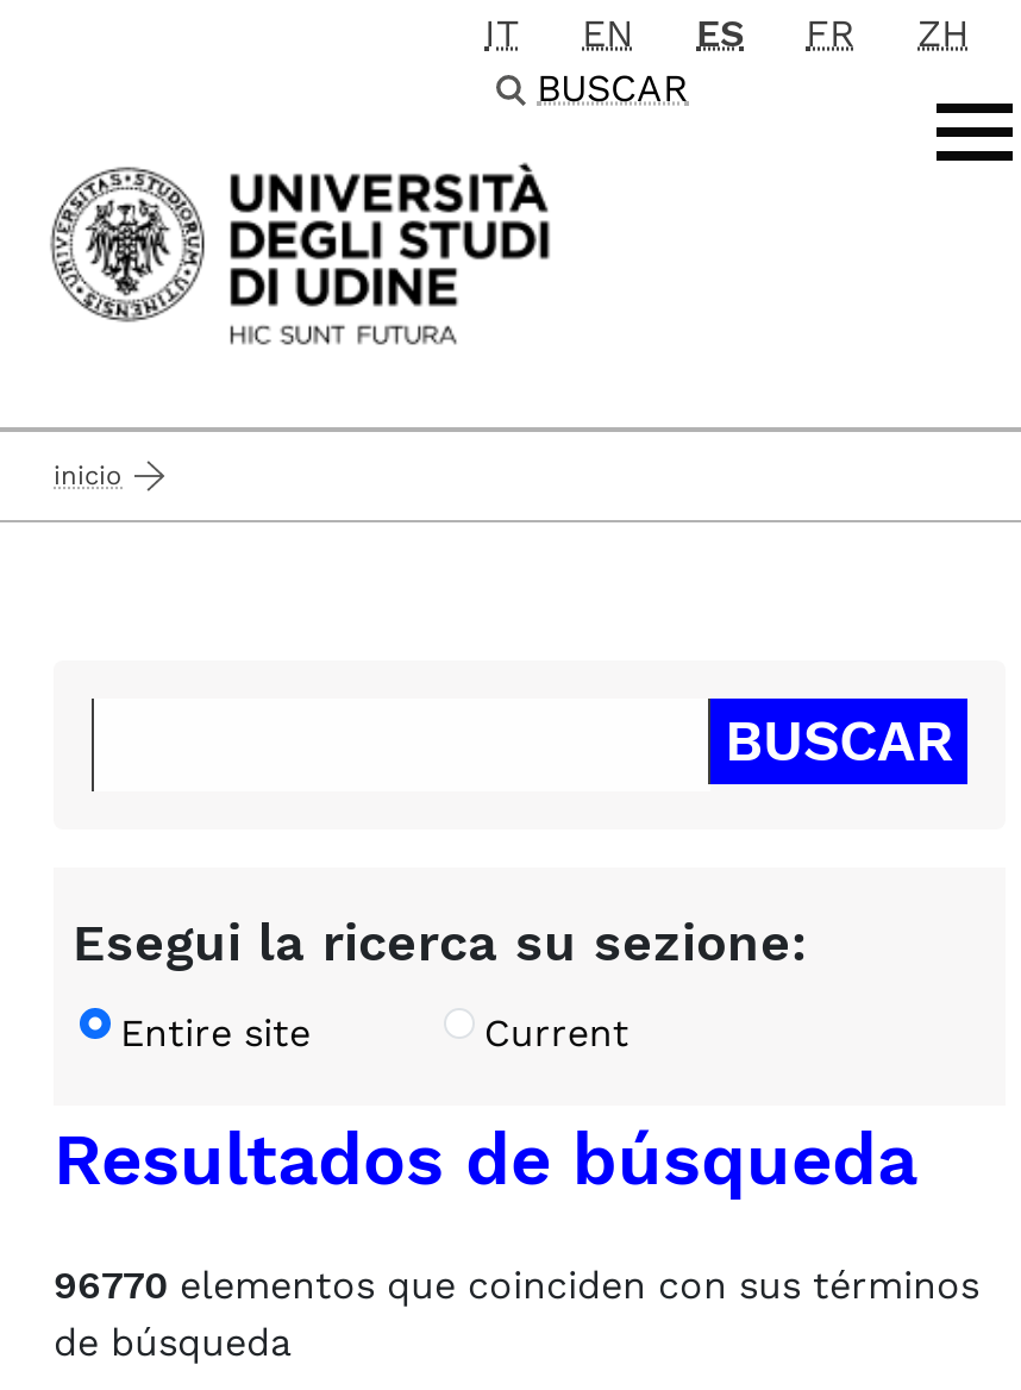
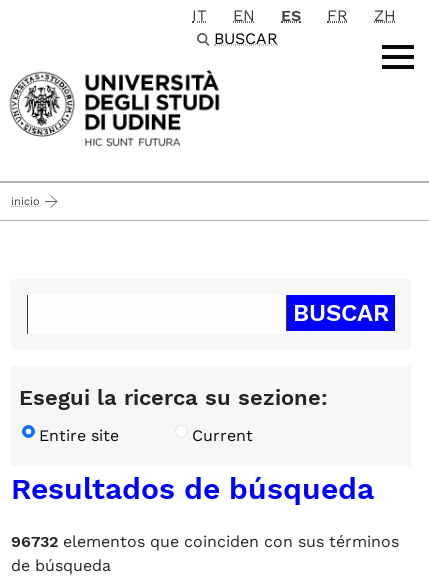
- 96770 elementos que coinciden con sus términos
+ 96732 elementos que coinciden con sus términos
